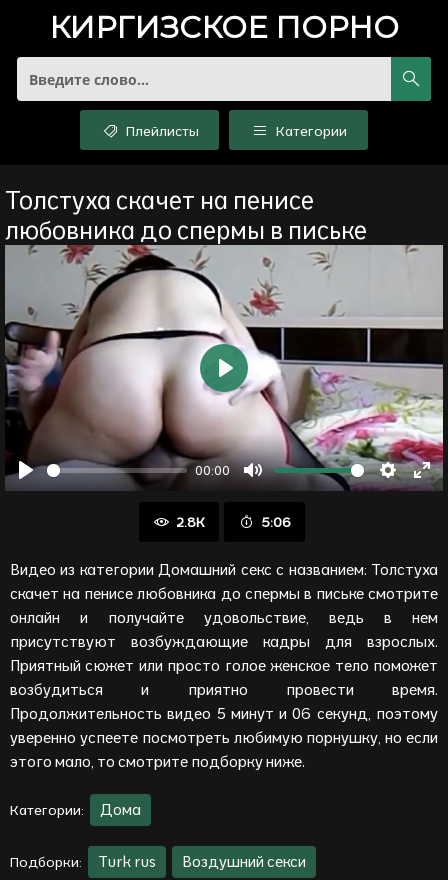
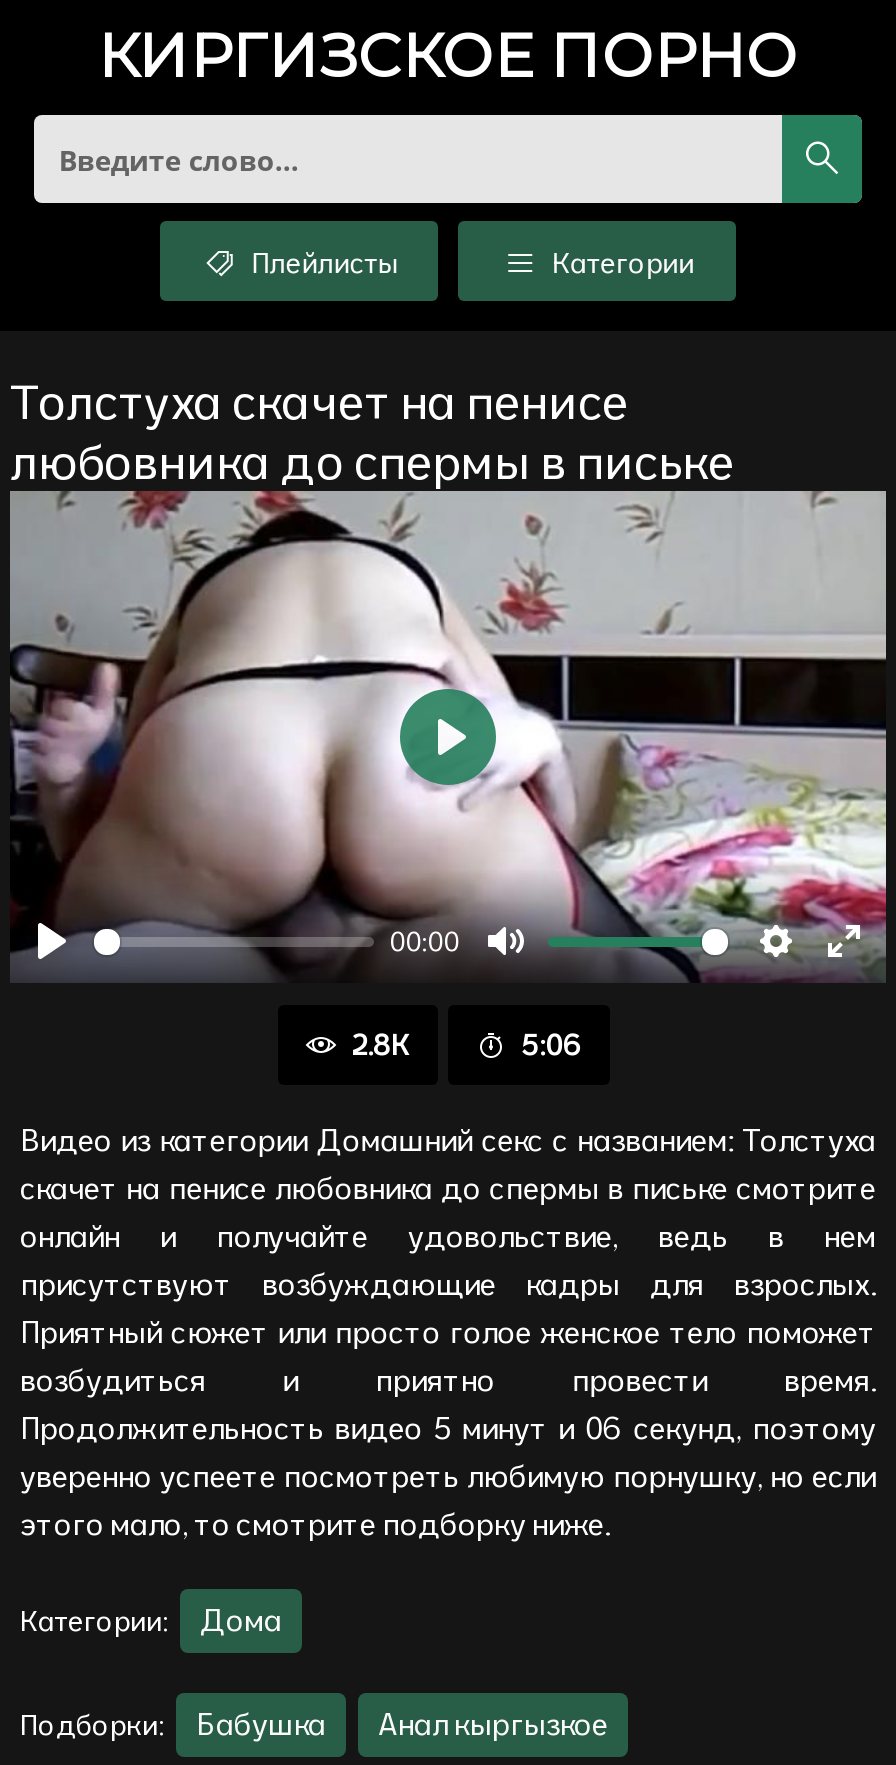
- Turk rus
- Воздушний секси
+ Бабушка
+ Анал кыргызкое
